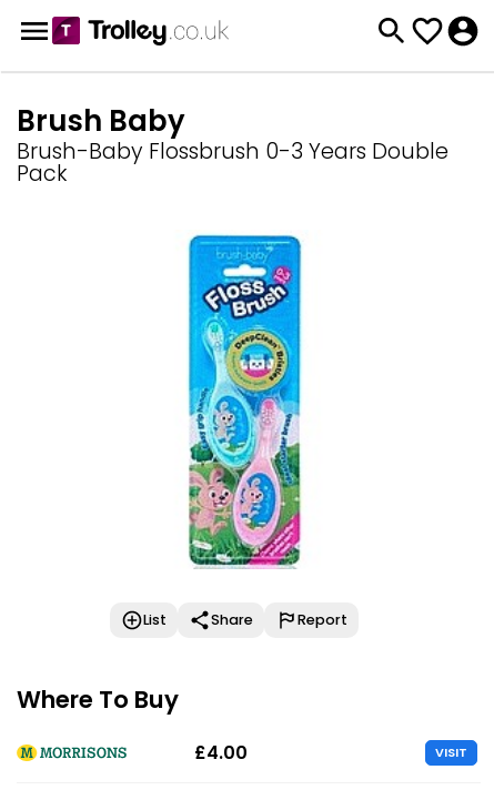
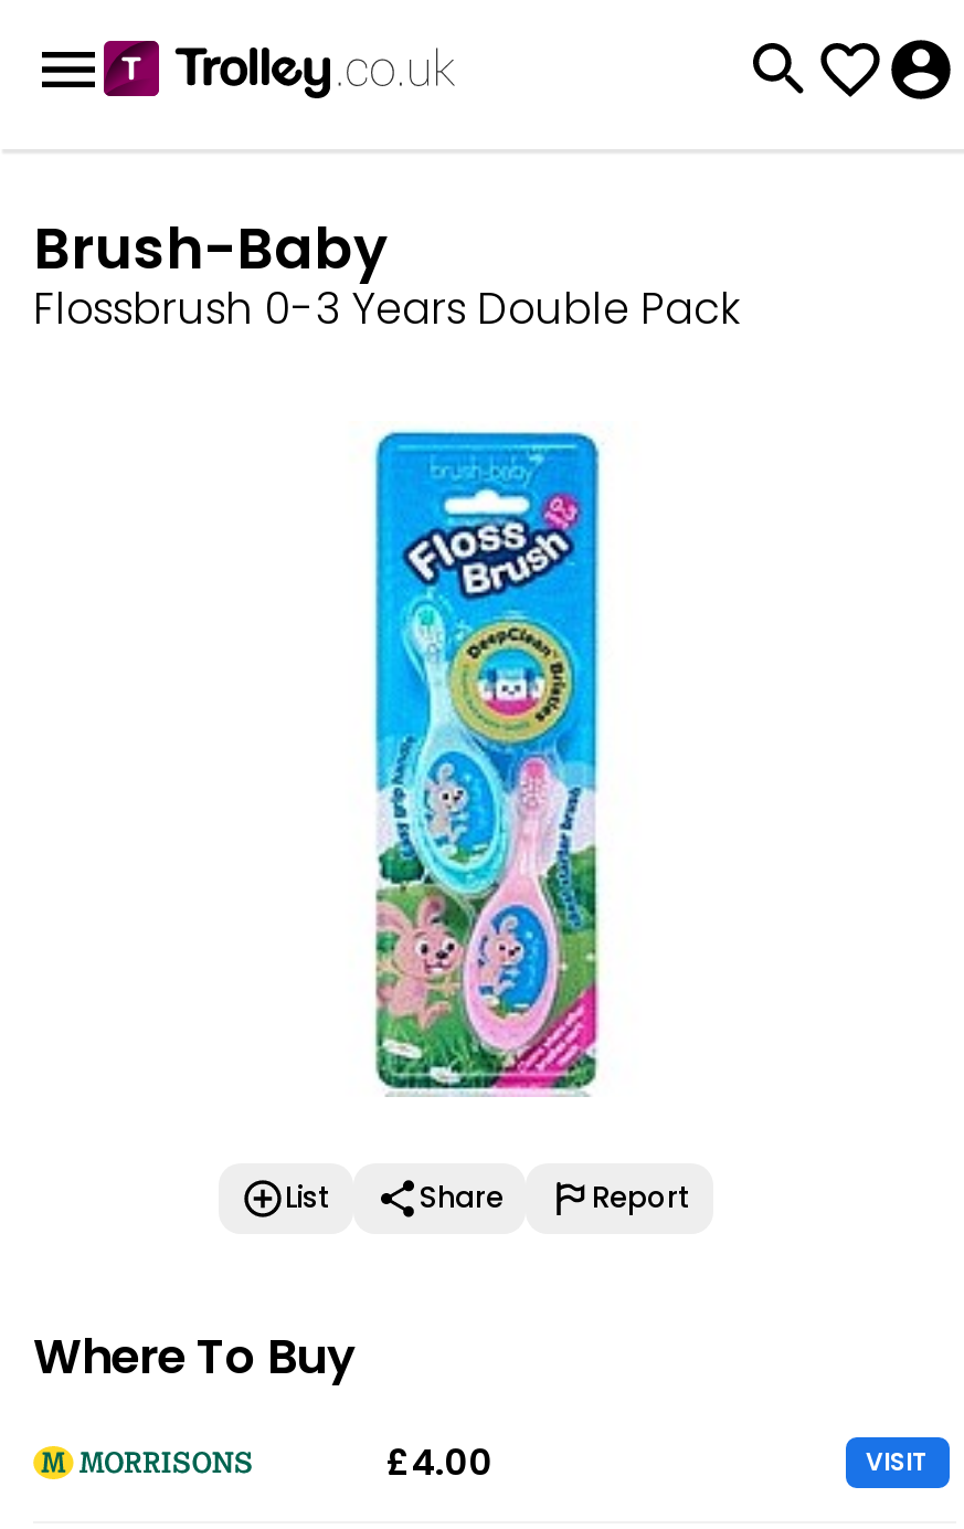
- Brush Baby
- Brush-Baby Flossbrush 0-3 Years Double
- Pack
+ Brush-Baby
+ Flossbrush 0-3 Years Double Pack
